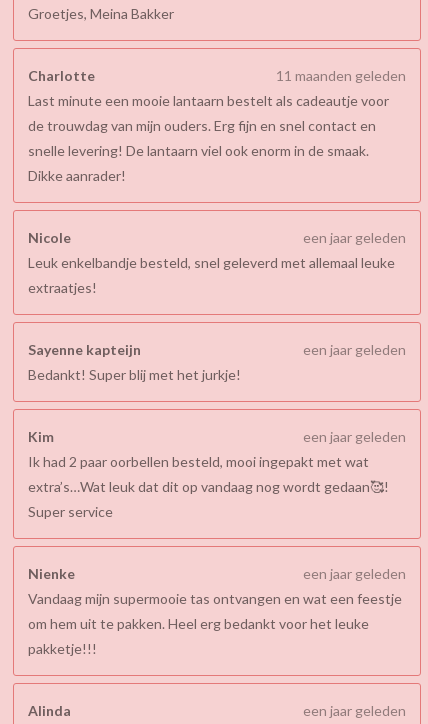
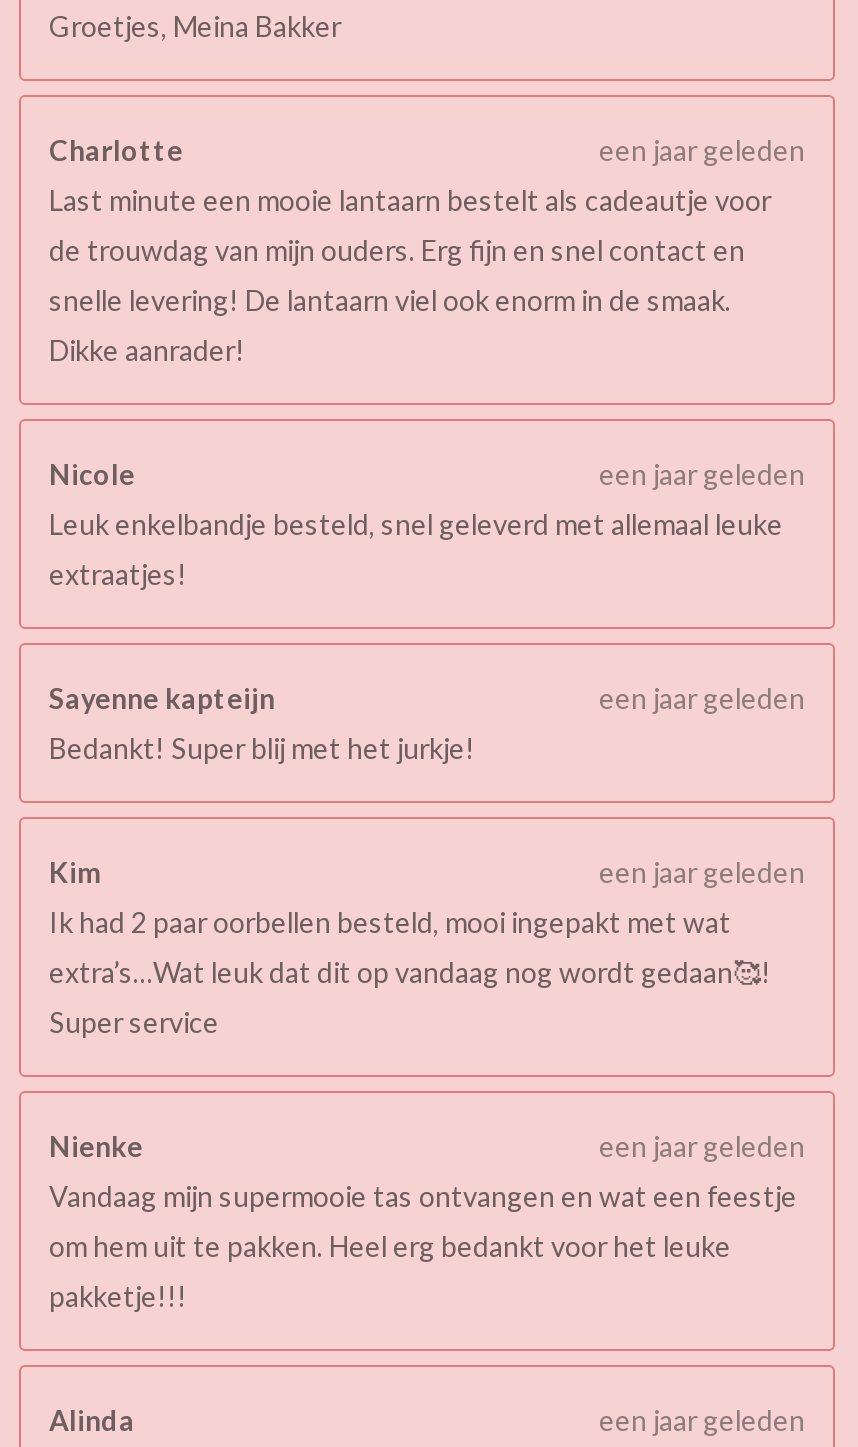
- 11 maanden geleden
+ een jaar geleden
